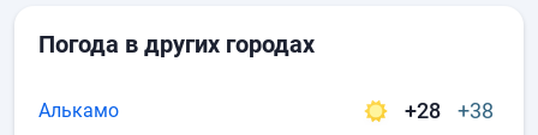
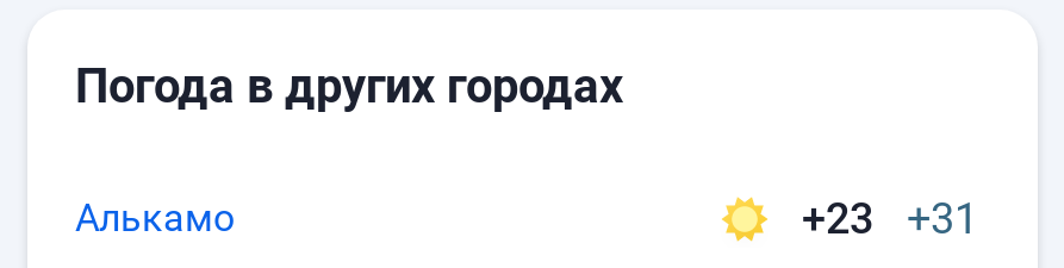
- +28
+ +23

- +38
+ +31
